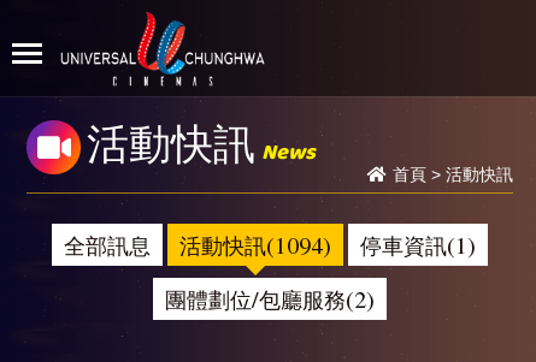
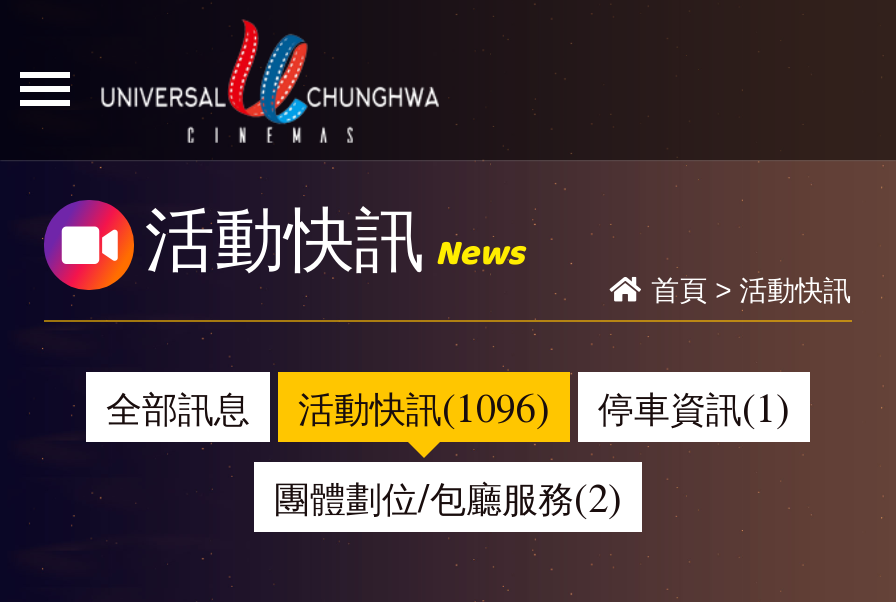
- 全部訊息 活動快訊(1094) 停車資訊(1)
+ 全部訊息 活動快訊(1096) 停車資訊(1)
